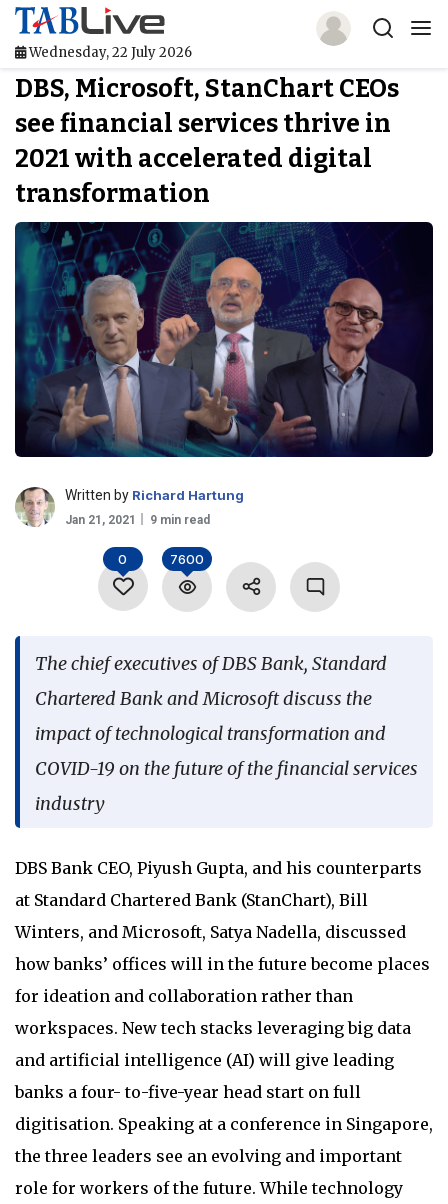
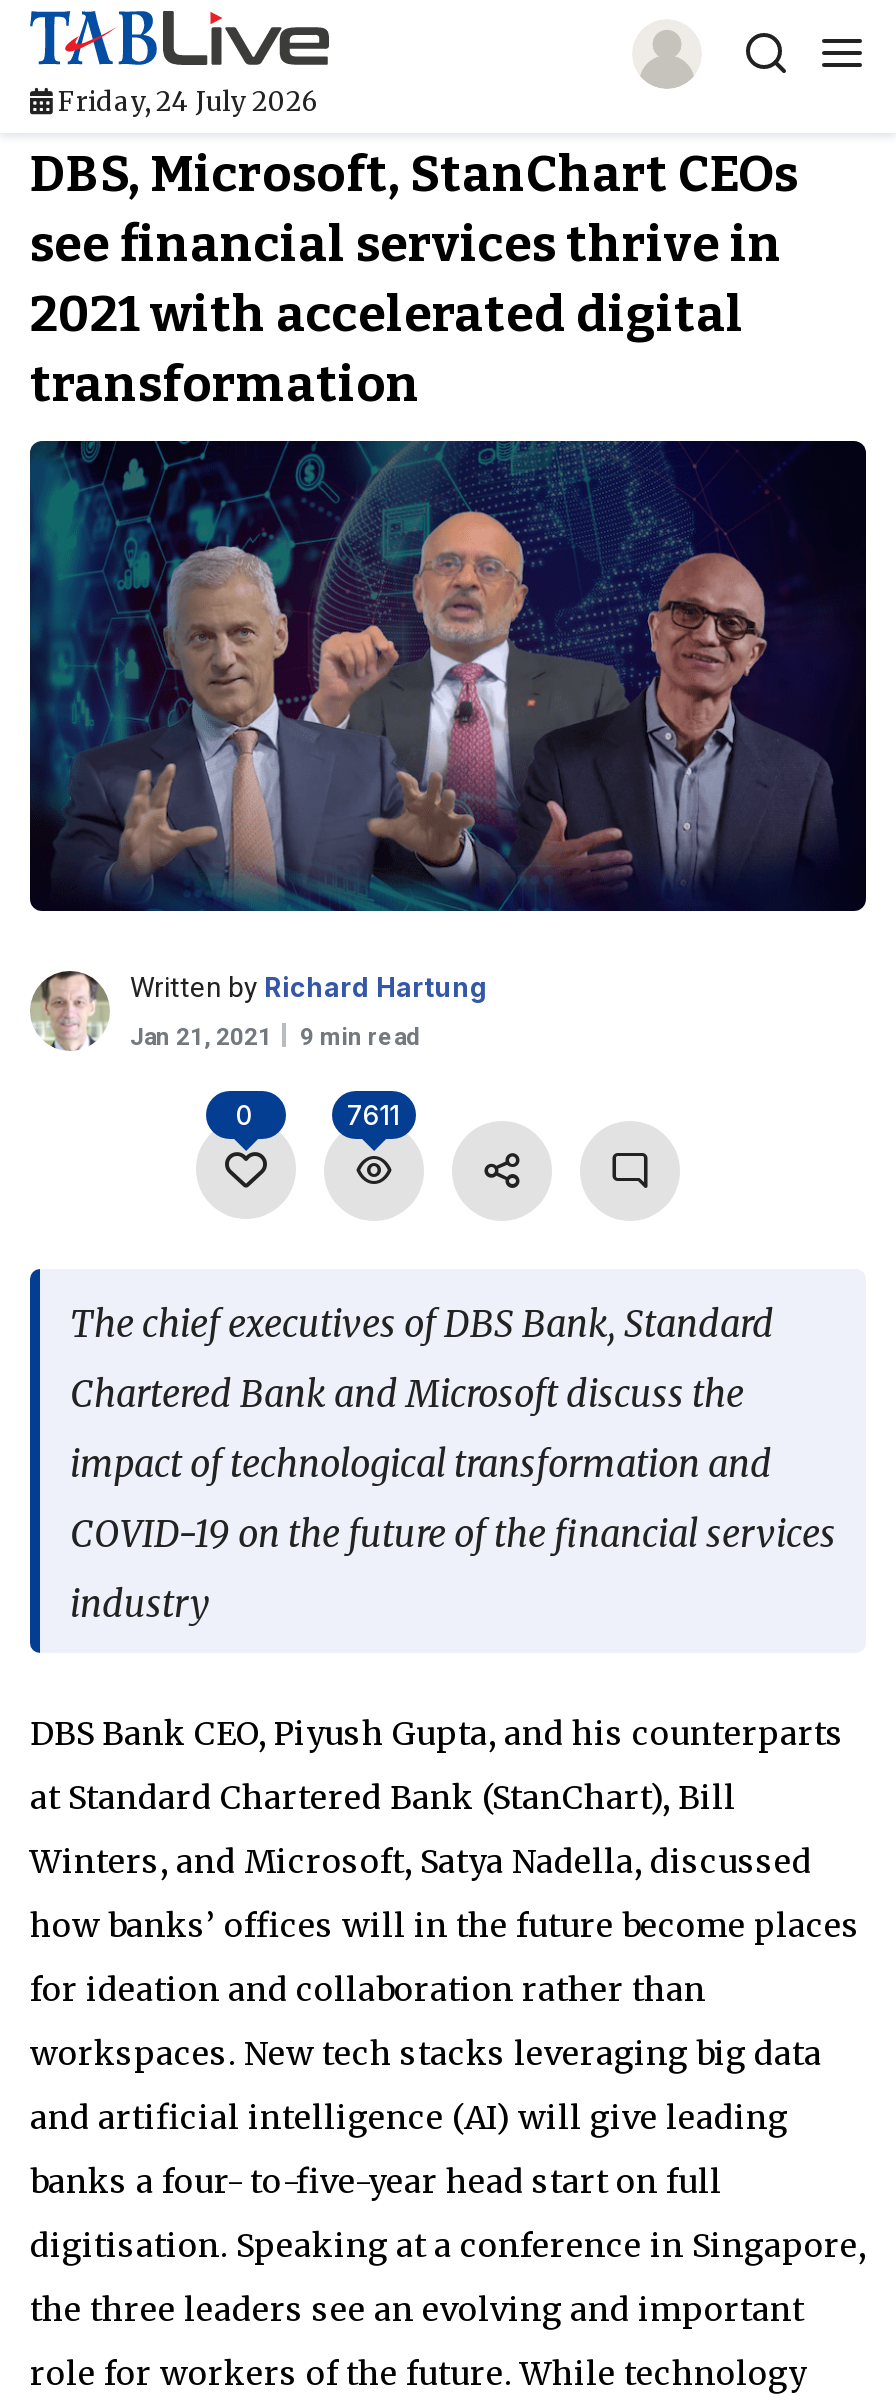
- Wednesday, 22 July 2026
+ Friday, 24 July 2026

- 7600
+ 7611
